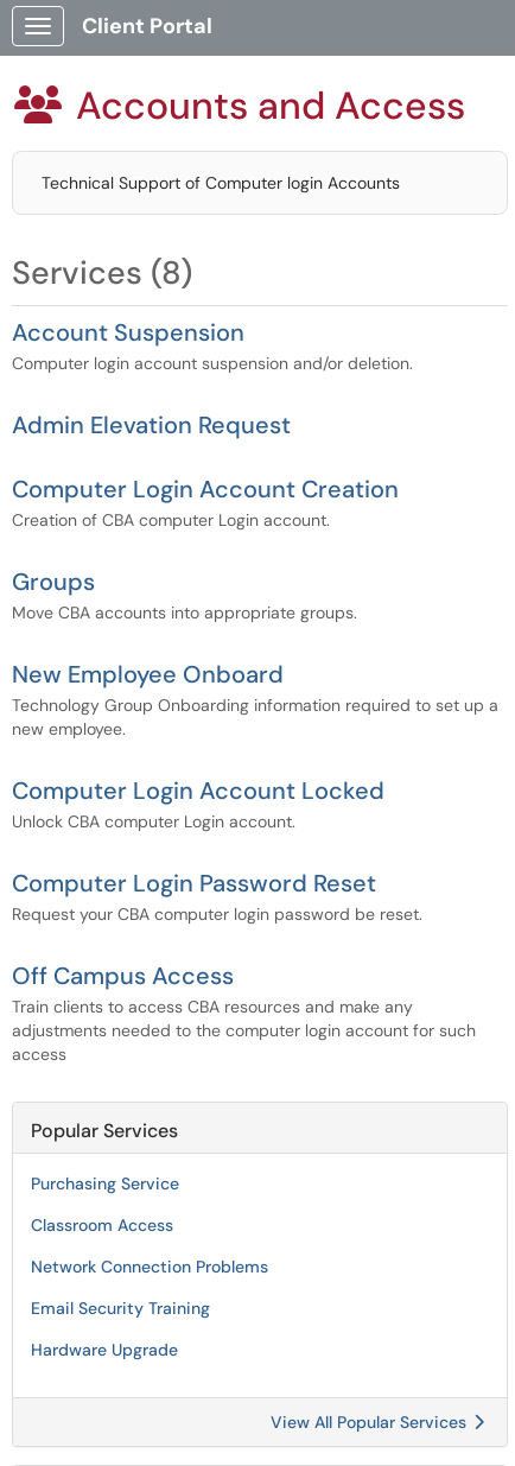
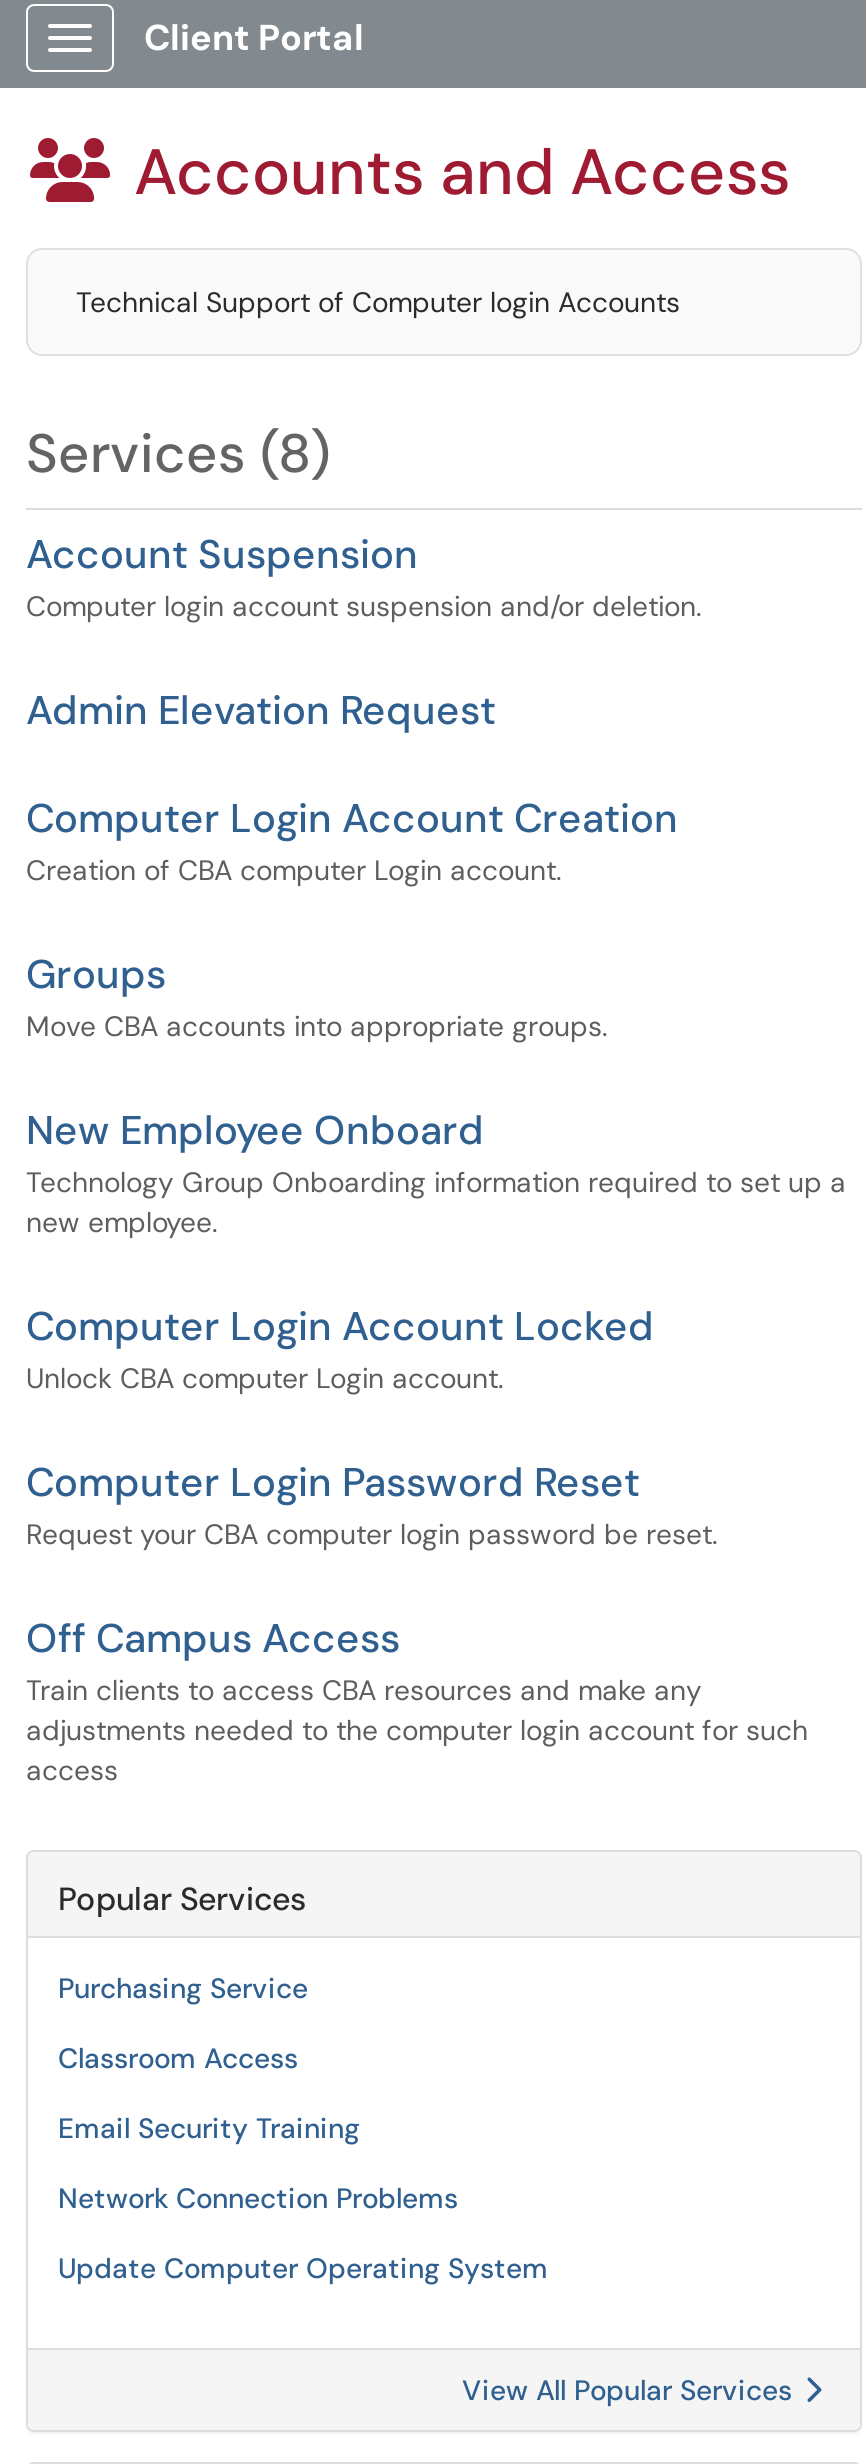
moved down: Network Connection Problems

moved up: Email Security Training

- Hardware Upgrade
+ Update Computer Operating System
